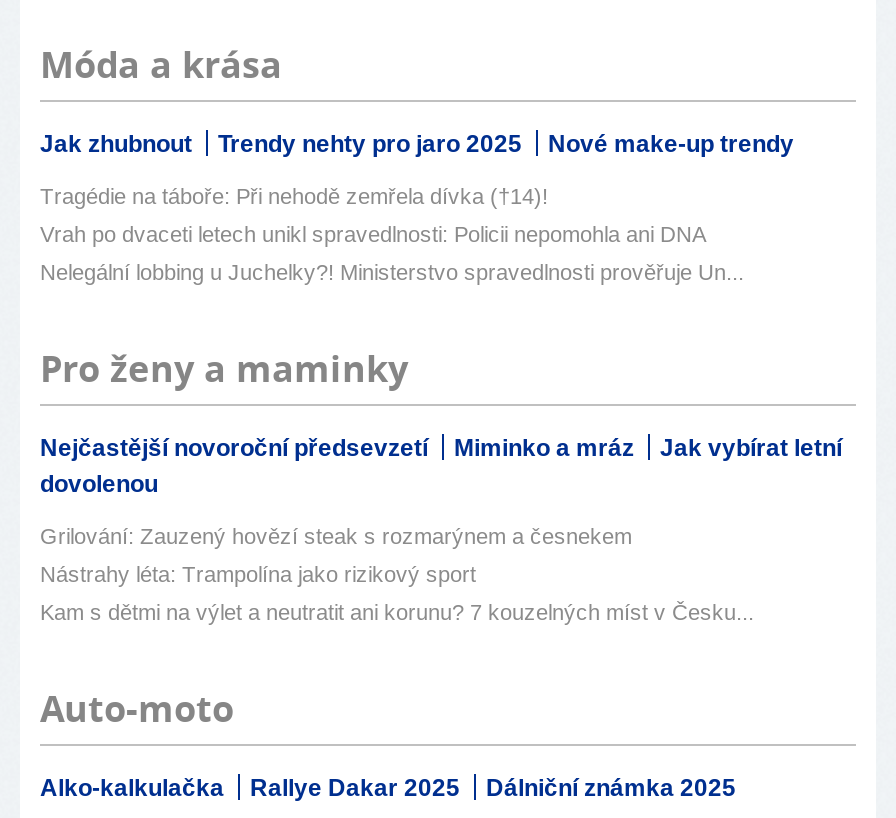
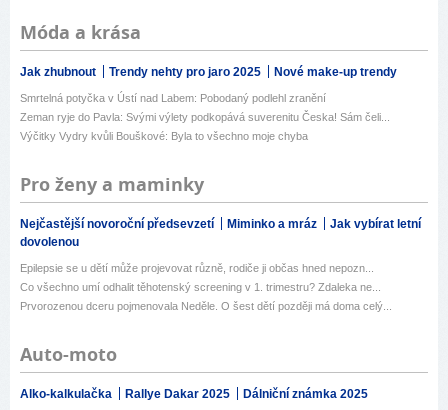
- Tragédie na táboře: Při nehodě zemřela dívka (†14)!
+ Smrtelná potyčka v Ústí nad Labem: Pobodaný podlehl zranění

- Vrah po dvaceti letech unikl spravedlnosti: Policii nepomohla ani DNA
+ Zeman ryje do Pavla: Svými výlety podkopává suverenitu Česka! Sám čeli...

- Nelegální lobbing u Juchelky?! Ministerstvo spravedlnosti prověřuje Un...
+ Výčitky Vydry kvůli Bouškové: Byla to všechno moje chyba

- Grilování: Zauzený hovězí steak s rozmarýnem a česnekem
+ Epilepsie se u dětí může projevovat různě, rodiče ji občas hned nepozn...

- Nástrahy léta: Trampolína jako rizikový sport
+ Co všechno umí odhalit těhotenský screening v 1. trimestru? Zdaleka ne...

- Kam s dětmi na výlet a neutratit ani korunu? 7 kouzelných míst v Česku...
+ Prvorozenou dceru pojmenovala Neděle. O šest dětí později má doma celý...
